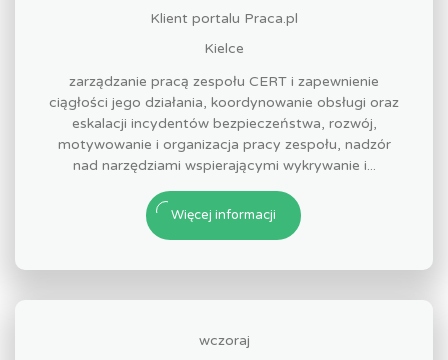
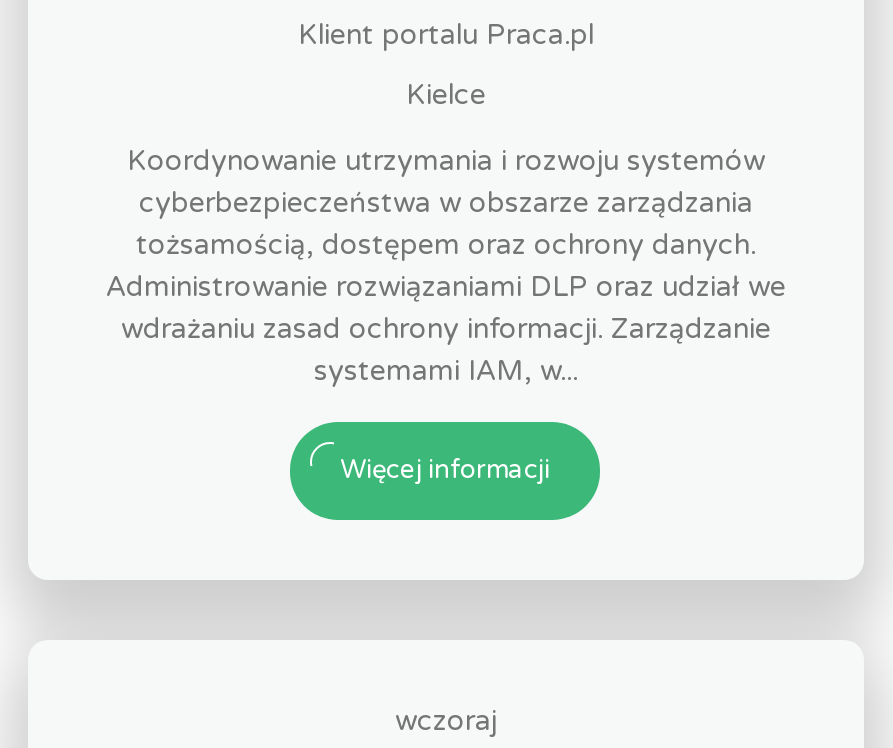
- zarządzanie pracą zespołu CERT i zapewnienie
- ciągłości jego działania, koordynowanie obsługi oraz
- eskalacji incydentów bezpieczeństwa, rozwój,
- motywowanie i organizacja pracy zespołu, nadzór
- nad narzędziami wspierającymi wykrywanie i...
+ Koordynowanie utrzymania i rozwoju systemów
+ cyberbezpieczeństwa w obszarze zarządzania
+ tożsamością, dostępem oraz ochrony danych.
+ Administrowanie rozwiązaniami DLP oraz udział we
+ wdrażaniu zasad ochrony informacji. Zarządzanie
+ systemami IAM, w...
